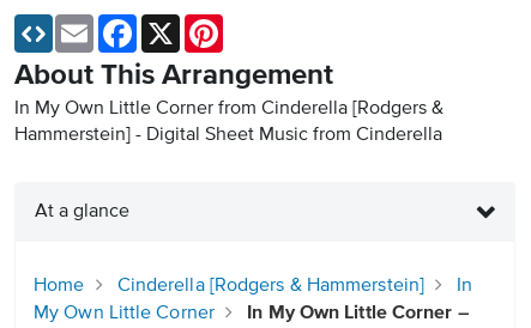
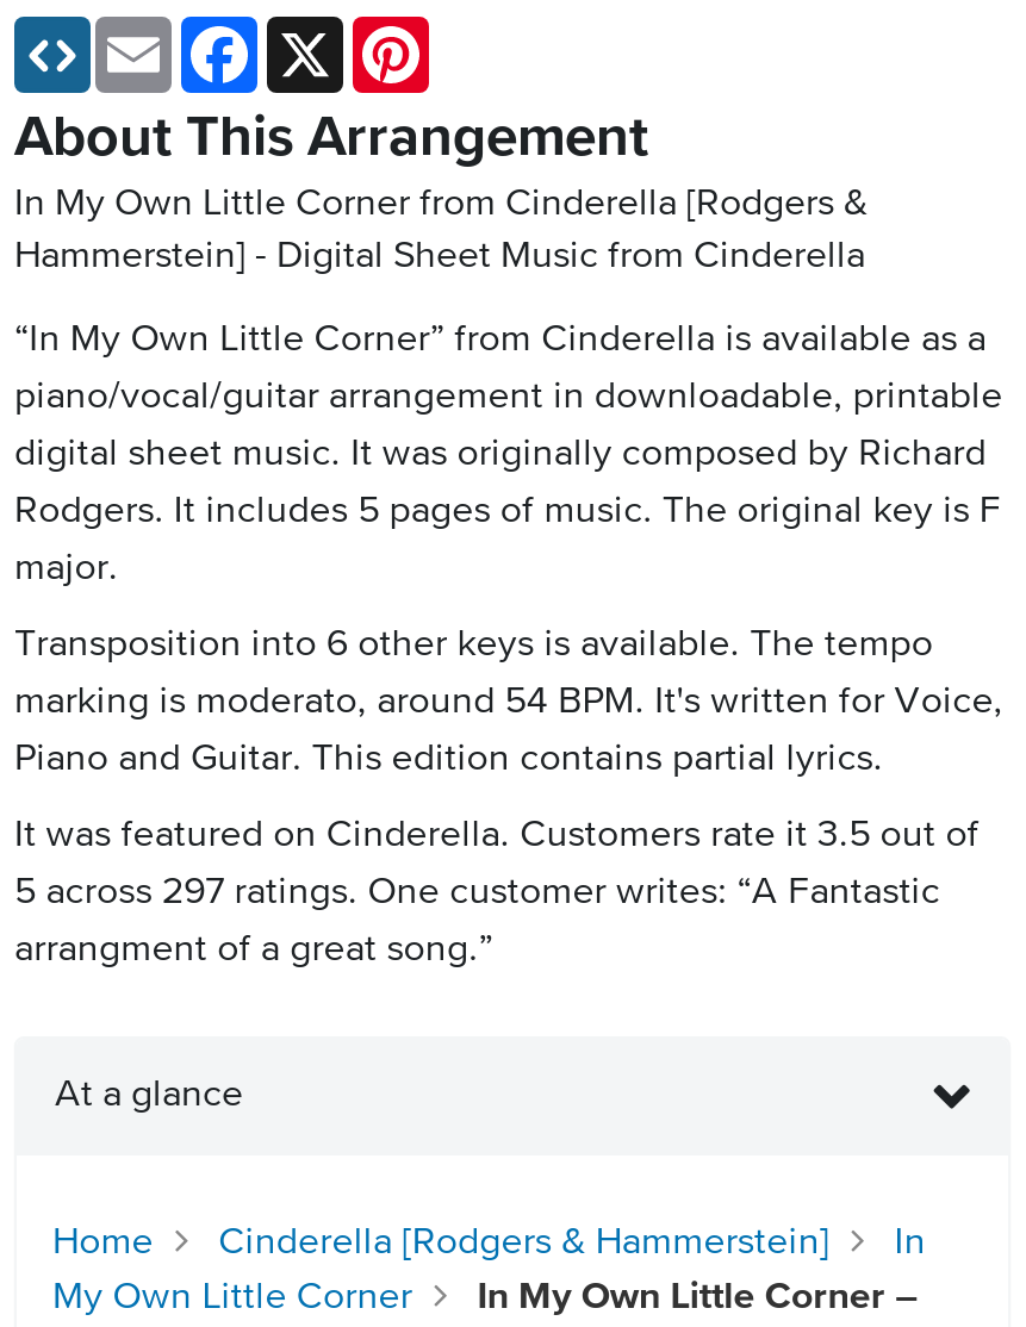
+ “In My Own Little Corner” from Cinderella is available as a
+ piano/vocal/guitar arrangement in downloadable, printable
+ digital sheet music. It was originally composed by Richard
+ Rodgers. It includes 5 pages of music. The original key is F
+ major.
+ Transposition into 6 other keys is available. The tempo
+ marking is moderato, around 54 BPM. It's written for Voice,
+ Piano and Guitar. This edition contains partial lyrics.
+ It was featured on Cinderella. Customers rate it 3.5 out of
+ 5 across 297 ratings. One customer writes: “A Fantastic
+ arrangment of a great song.”
